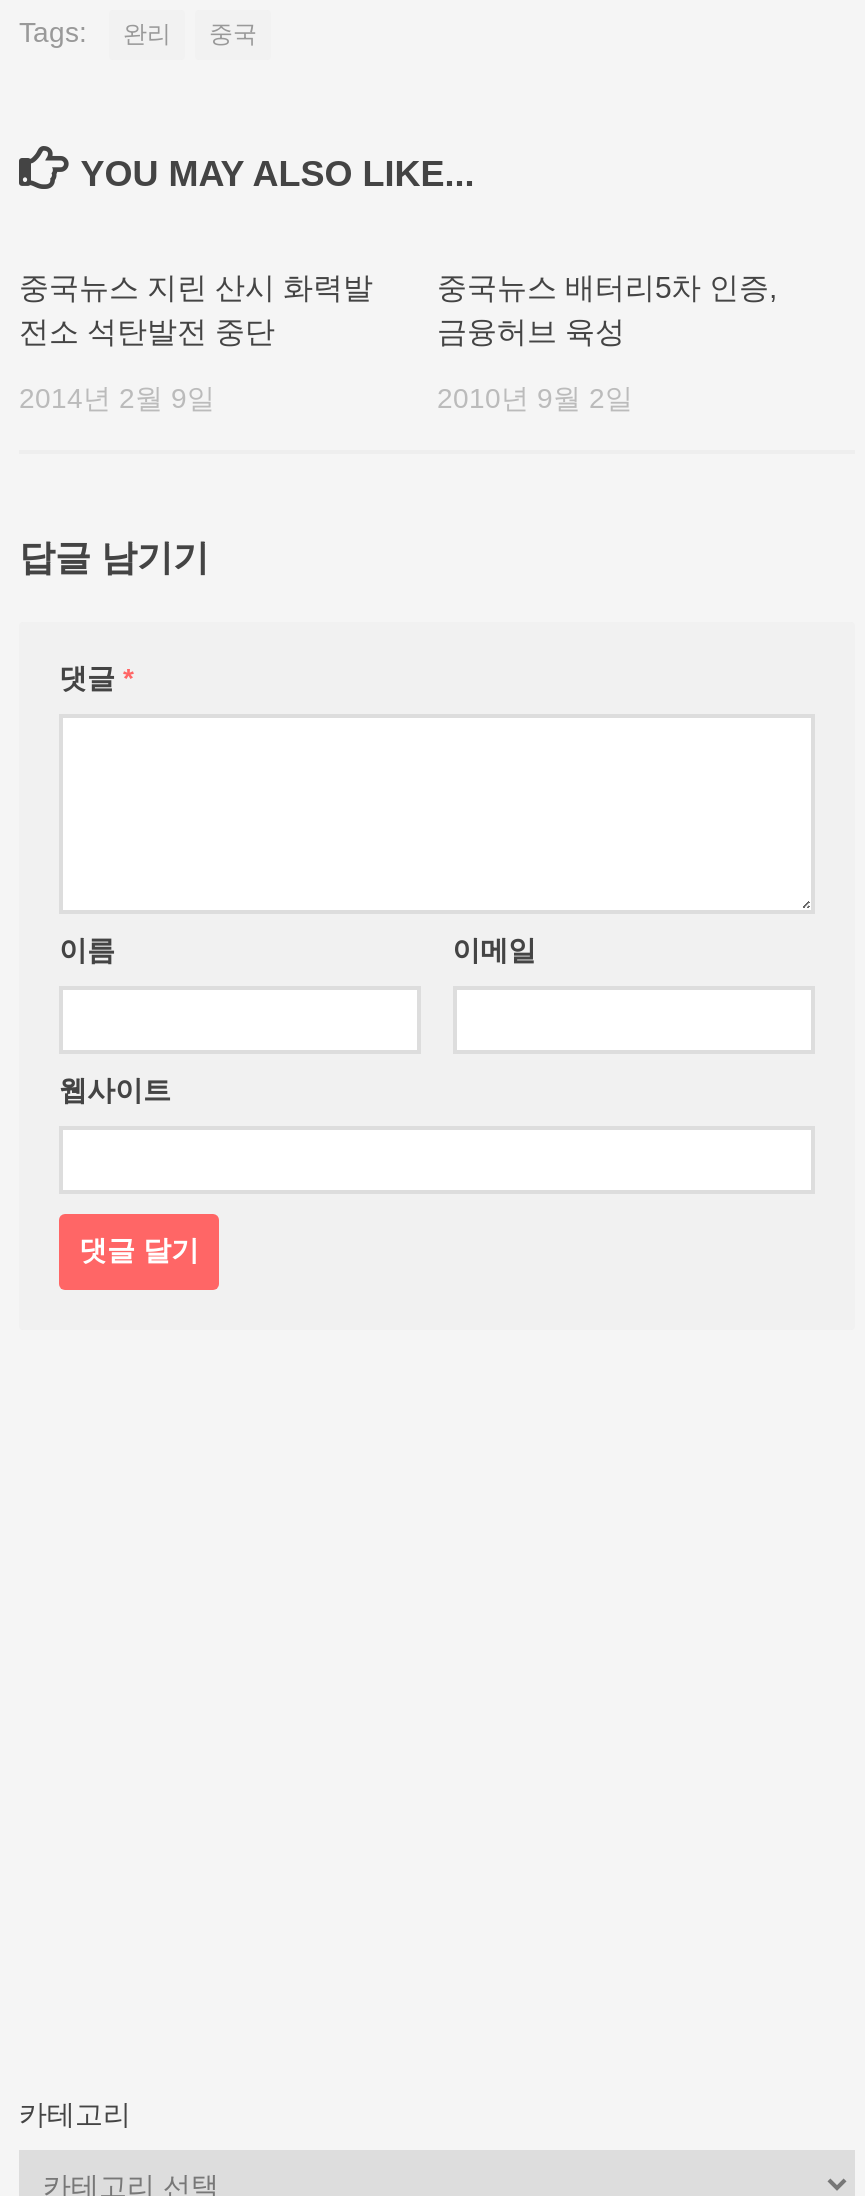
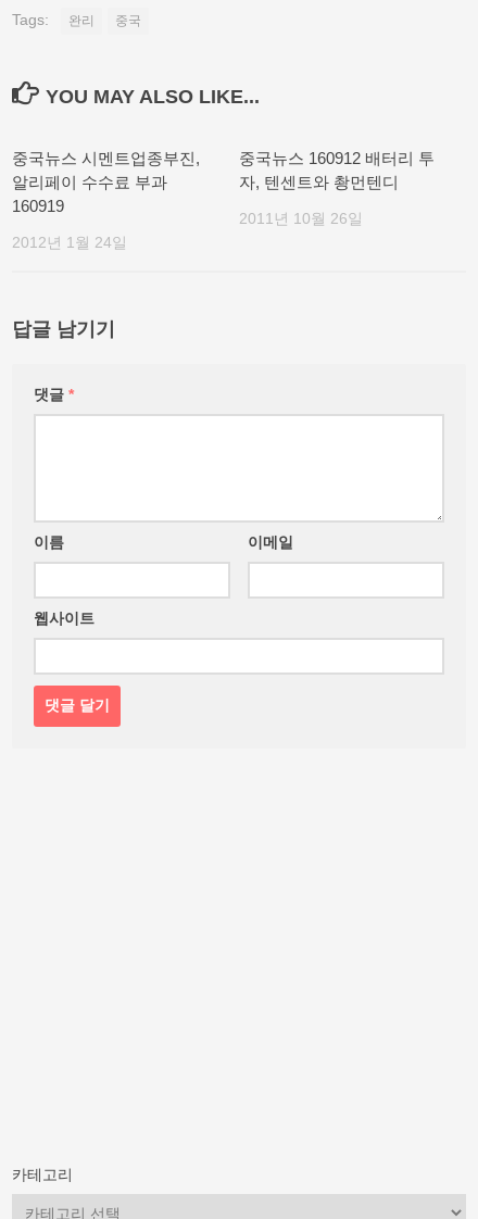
- 중국뉴스 지린 산시 화력발
- 전소 석탄발전 중단
+ 중국뉴스 시멘트업종부진,
+ 알리페이 수수료 부과
+ 160919

- 중국뉴스 배터리5차 인증,
- 금융허브 육성
+ 중국뉴스 160912 배터리 투
+ 자, 텐센트와 촹먼텐디

- 2014년 2월 9일
+ 2012년 1월 24일

- 2010년 9월 2일
+ 2011년 10월 26일
